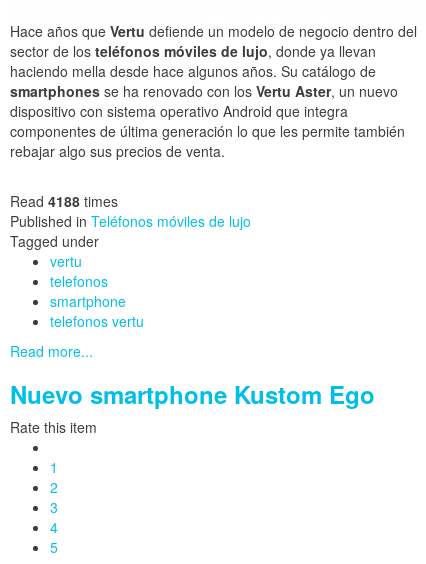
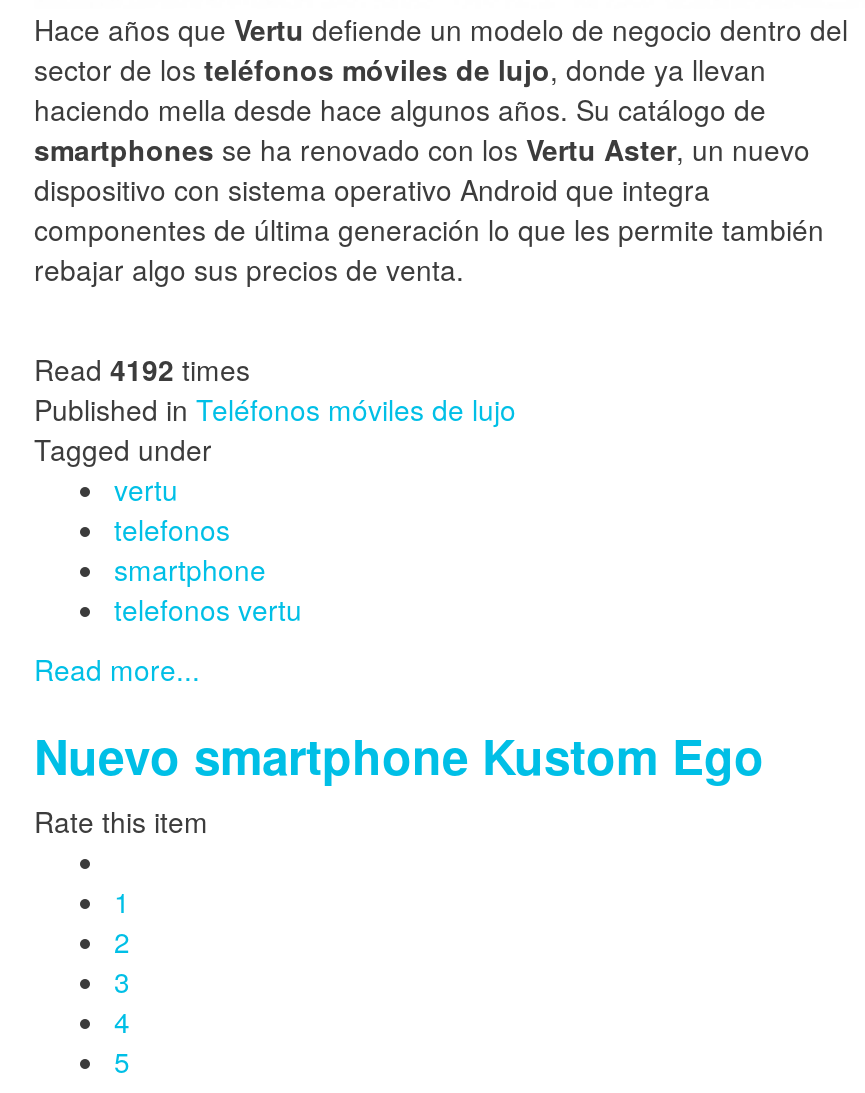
- Read 4188 times
+ Read 4192 times
